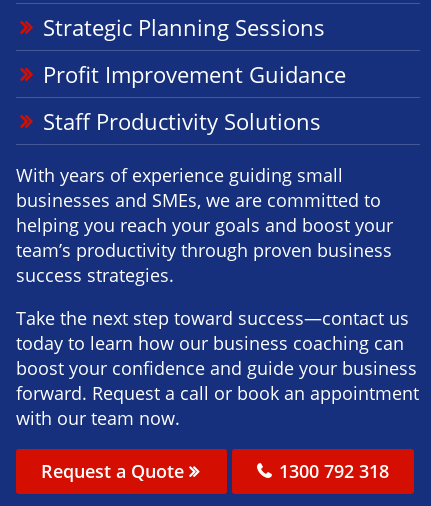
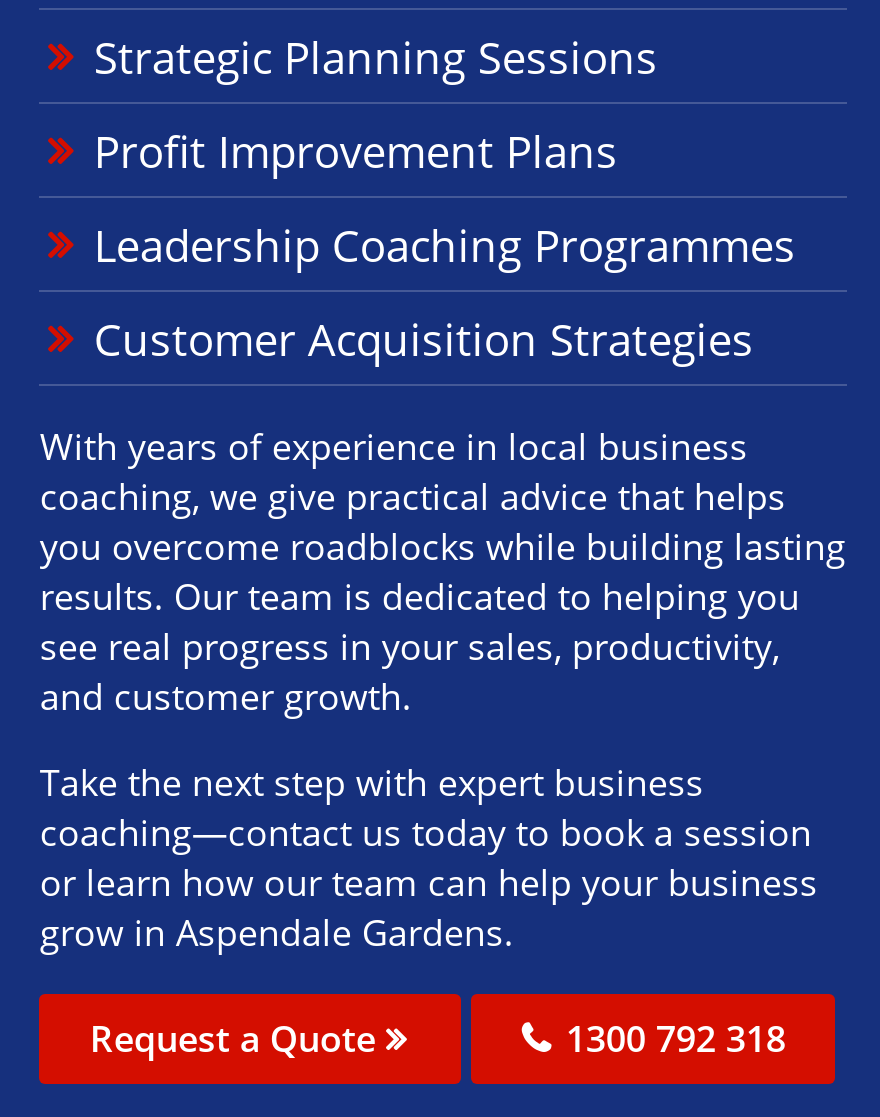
- Profit Improvement Guidance
- Staff Productivity Solutions
- With years of experience guiding small
- businesses and SMEs, we are committed to
- helping you reach your goals and boost your
- team’s productivity through proven business
- success strategies.
- Take the next step toward success—contact us
- today to learn how our business coaching can
- boost your confidence and guide your business
- forward. Request a call or book an appointment
- with our team now.
+ Profit Improvement Plans
+ Leadership Coaching Programmes
+ Customer Acquisition Strategies
+ With years of experience in local business
+ coaching, we give practical advice that helps
+ you overcome roadblocks while building lasting
+ results. Our team is dedicated to helping you
+ see real progress in your sales, productivity,
+ and customer growth.
+ Take the next step with expert business
+ coaching—contact us today to book a session
+ or learn how our team can help your business
+ grow in Aspendale Gardens.
